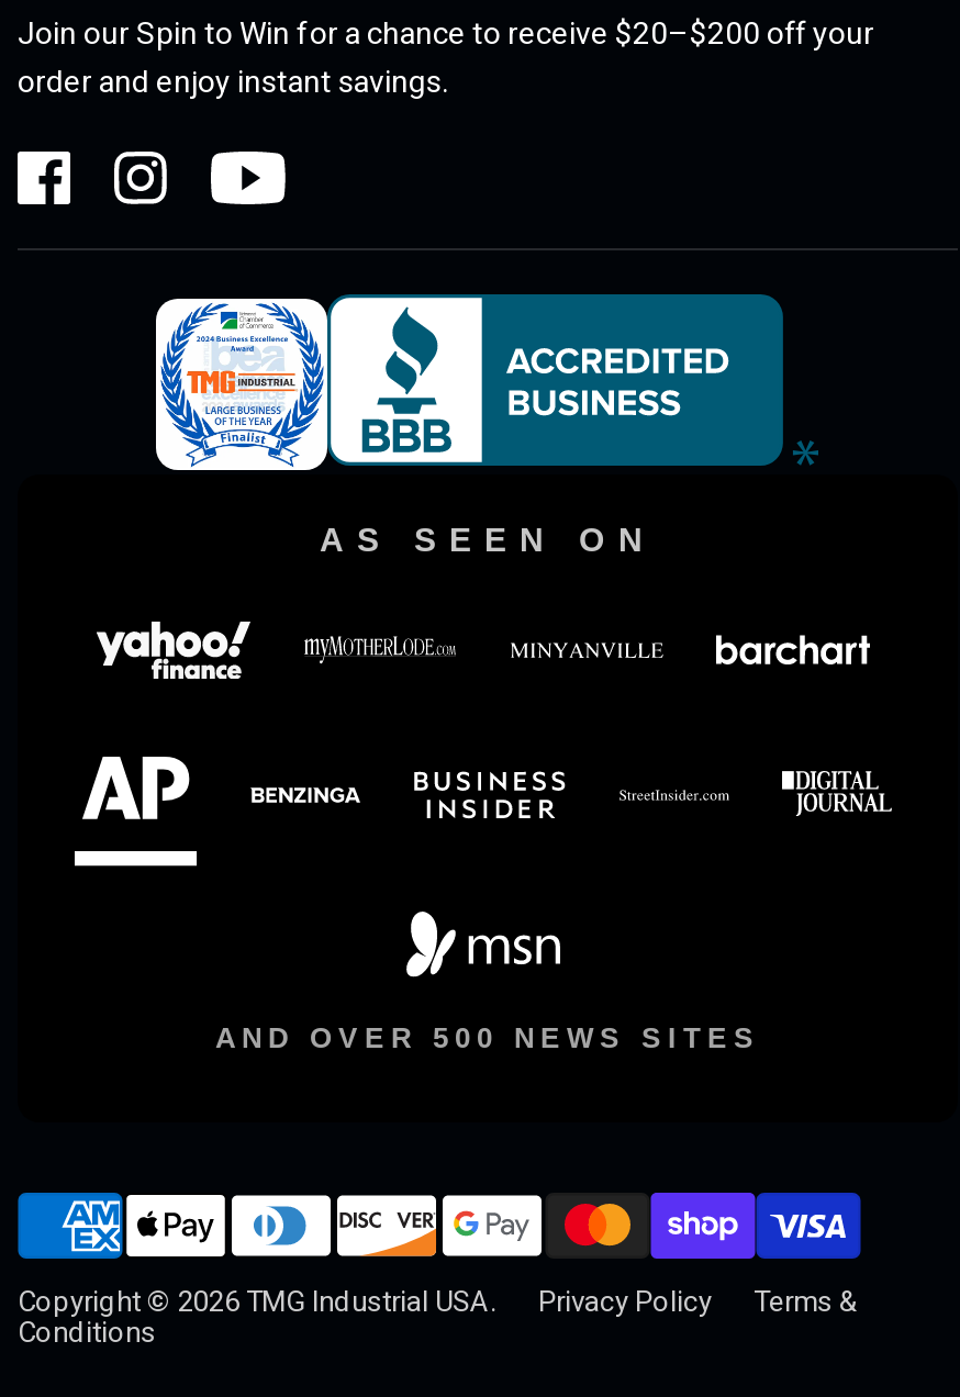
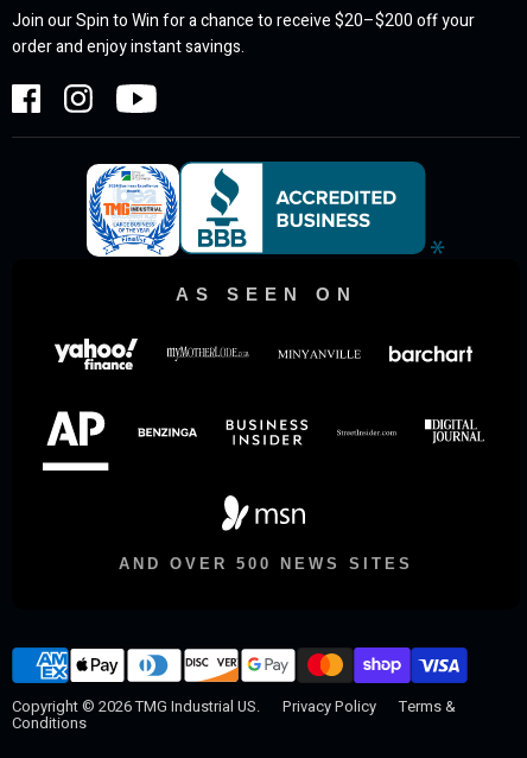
- Copyright © 2026 TMG Industrial USA.
+ Copyright © 2026 TMG Industrial US.
